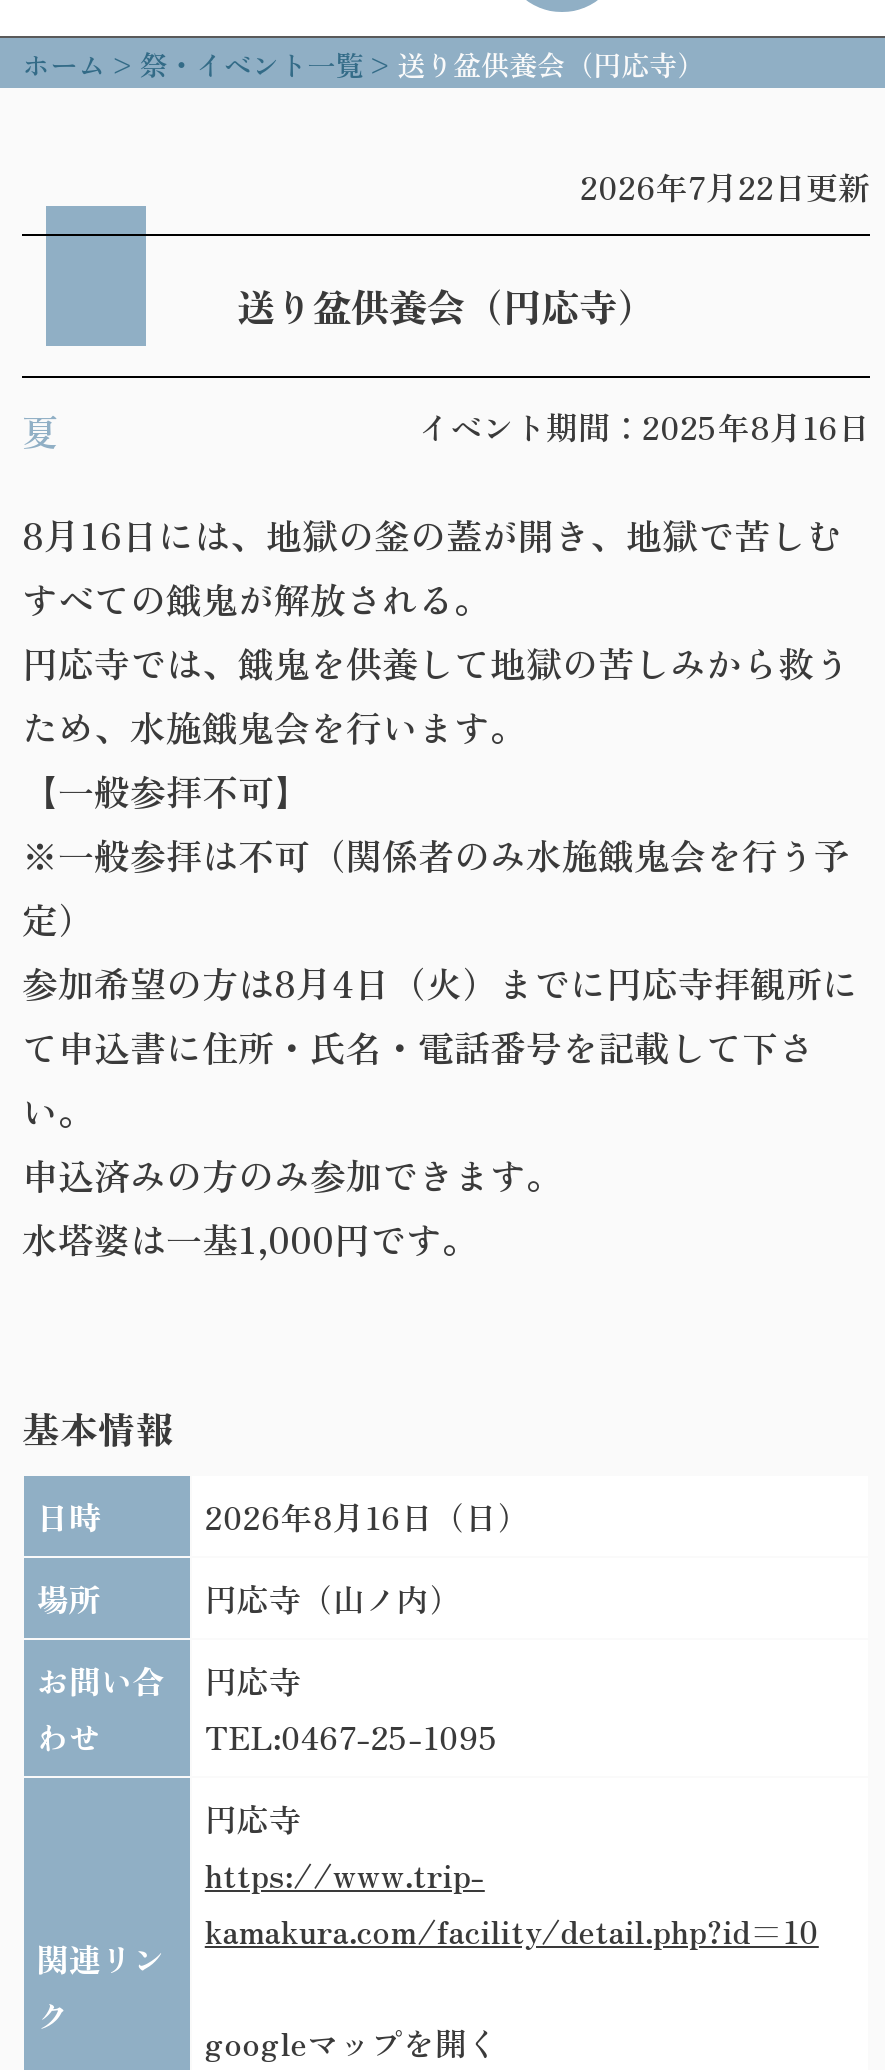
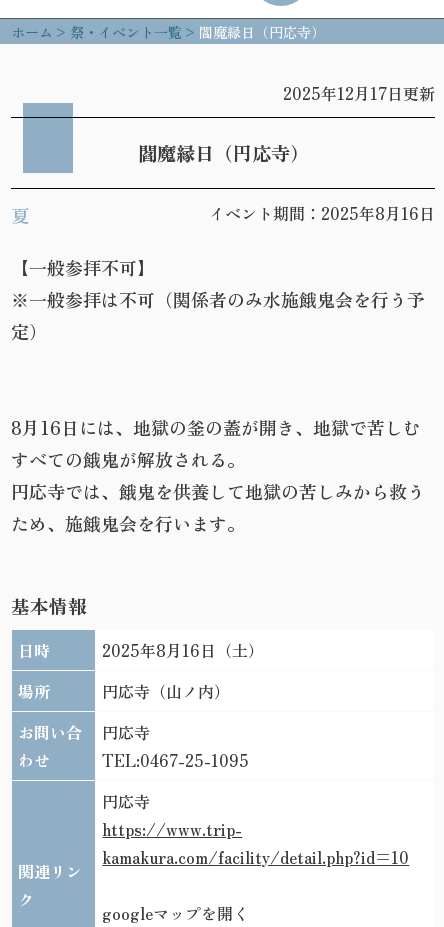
- 送り盆供養会（円応寺）
+ 閻魔縁日（円応寺）

- 2026年7月22日更新
+ 2025年12月17日更新

- 送り盆供養会（円応寺）
+ 閻魔縁日（円応寺）

moved down: 8月16日には、地獄の釜の蓋が開き、地獄で苦しむ | すべての餓鬼が解放される。 | 円応寺では、餓鬼を供養して地獄の苦しみから救う

- ため、水施餓鬼会を行います。

moved up: 【一般参拝不可】 | ※一般参拝は不可（関係者のみ水施餓鬼会を行う予 | 定）

- 参加希望の方は8月4日（火）までに円応寺拝観所に
- て申込書に住所・氏名・電話番号を記載して下さ
- い。
- 申込済みの方のみ参加できます。
- 水塔婆は一基1,000円です。
+ ため、施餓鬼会を行います。

- 2026年8月16日（日）
+ 2025年8月16日（土）
